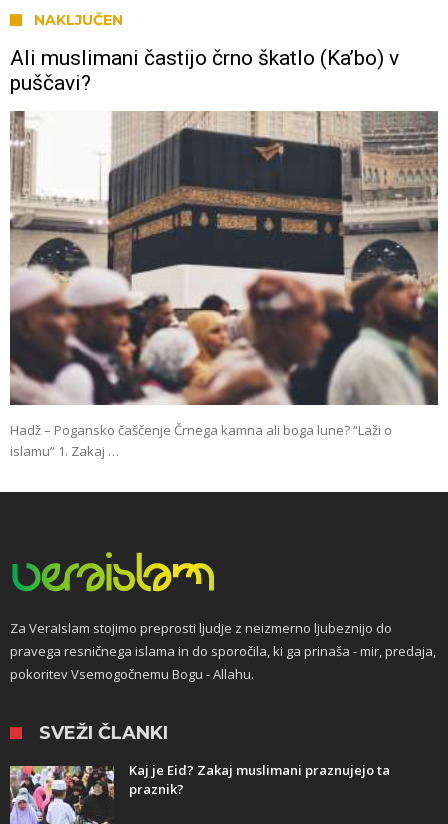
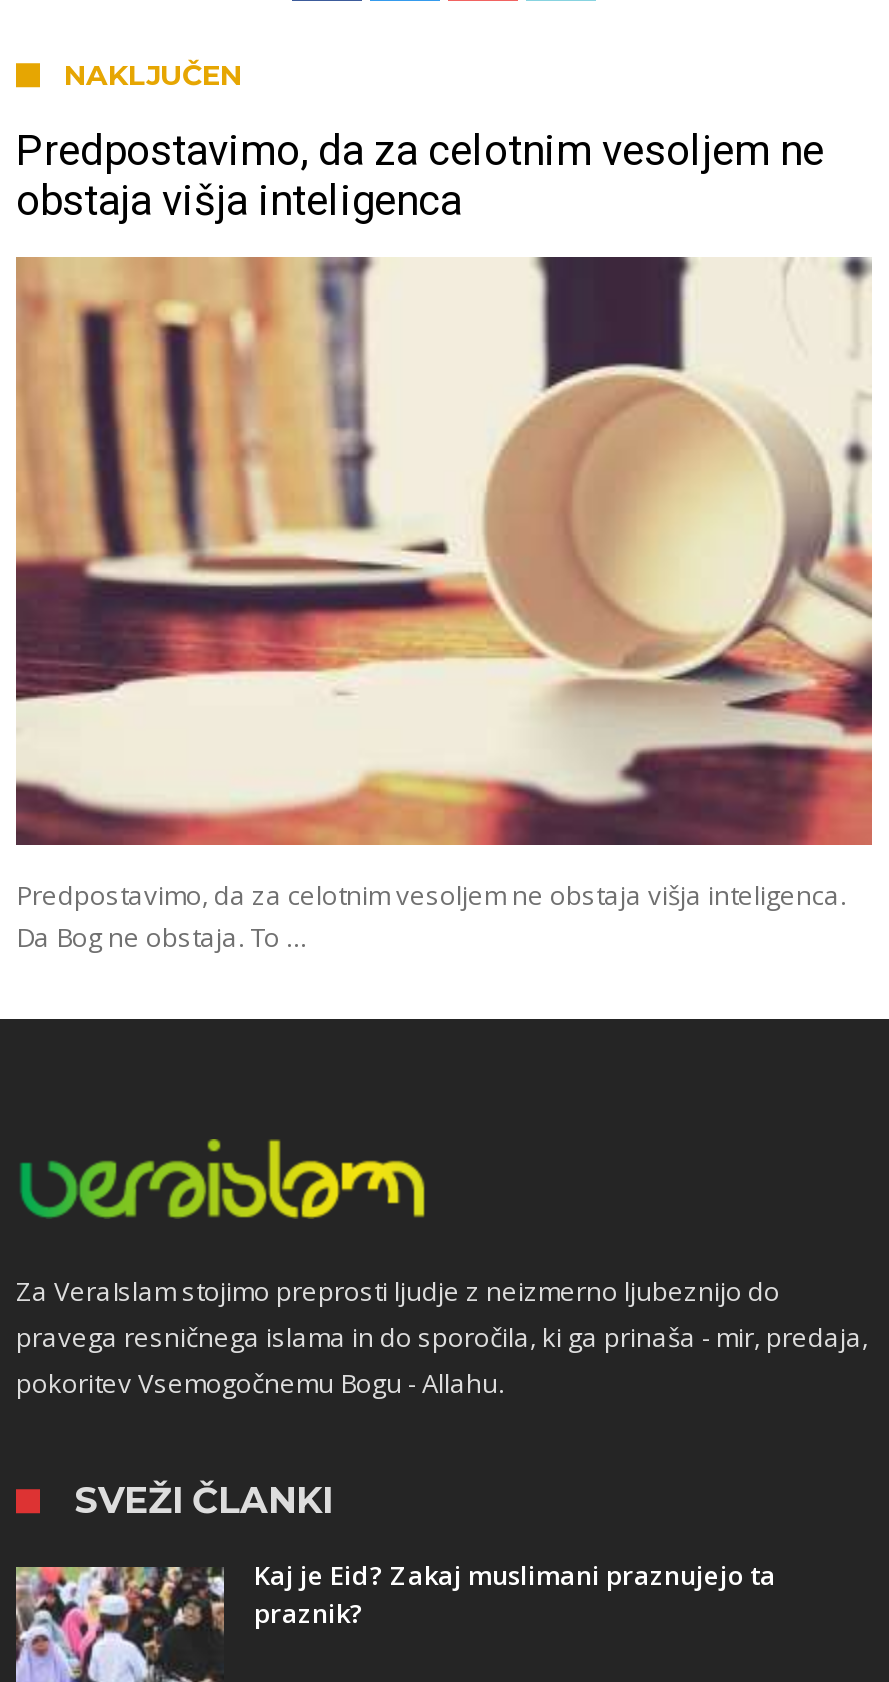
- Ali muslimani častijo črno škatlo (Ka’bo) v
- puščavi?
+ Predpostavimo, da za celotnim vesoljem ne
+ obstaja višja inteligenca

- [image]
- Hadž – Pogansko čaščenje Črnega kamna ali boga lune? “Laži o
- islamu” 1. Zakaj …
+ [image]
+ Predpostavimo, da za celotnim vesoljem ne obstaja višja inteligenca.
+ Da Bog ne obstaja. To …
